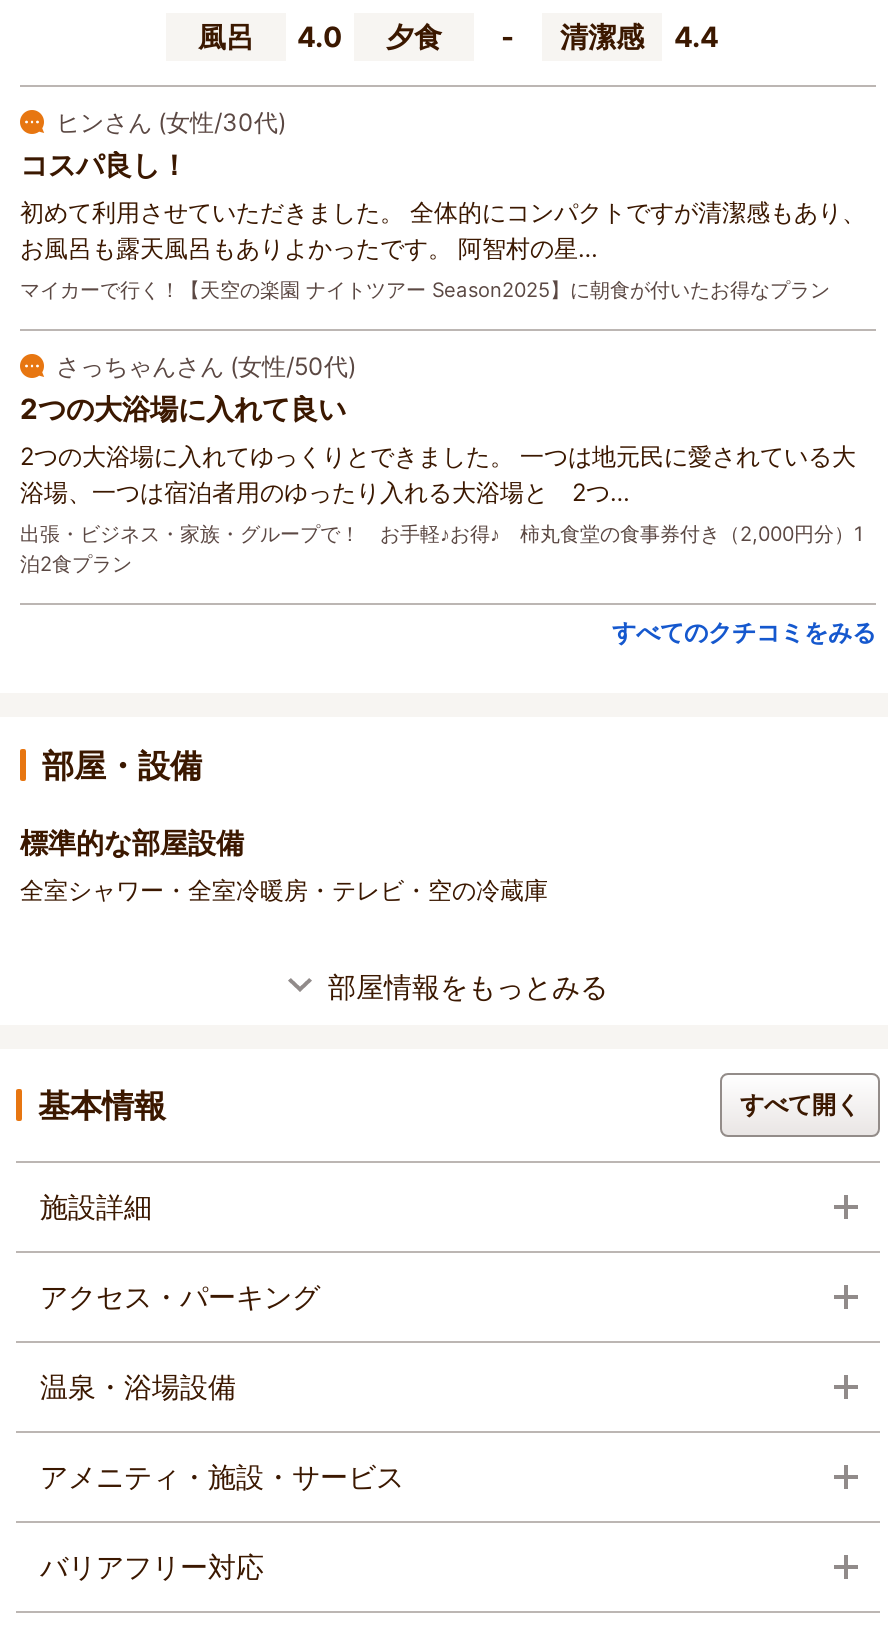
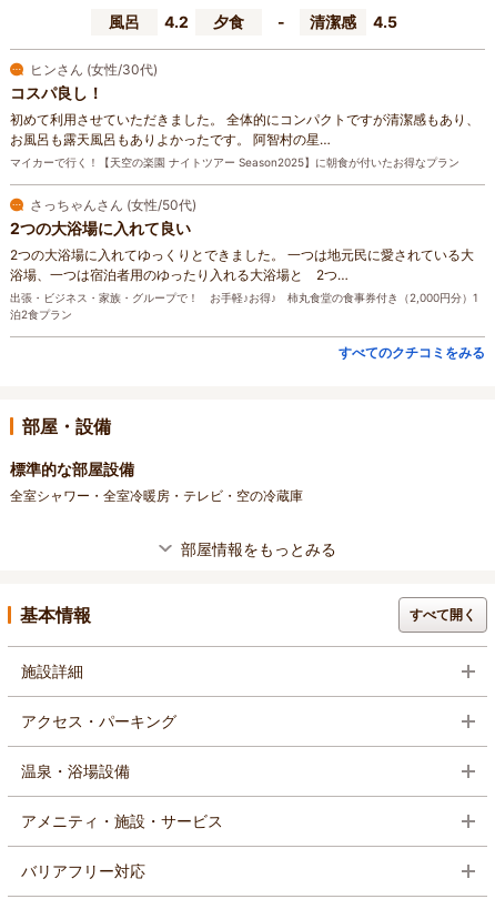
- 4.0
+ 4.2

- 4.4
+ 4.5
